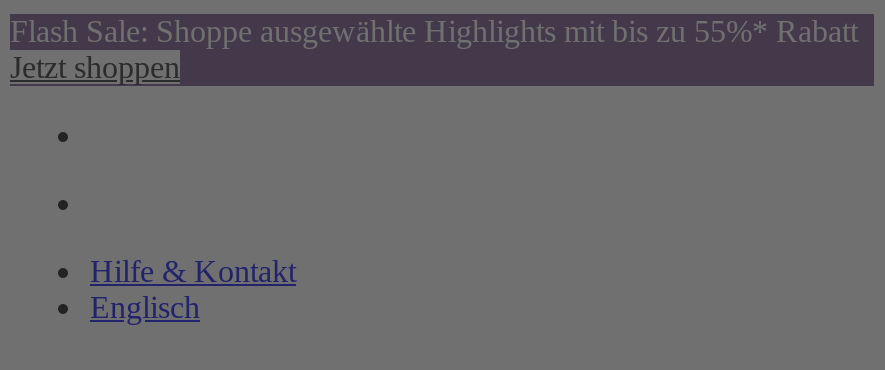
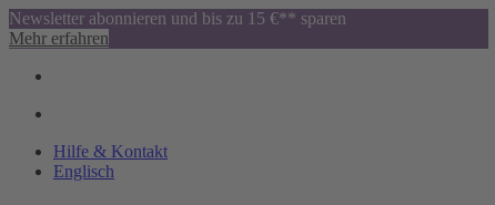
- Flash Sale: Shoppe ausgewählte Highlights mit bis zu 55%* Rabatt
- Jetzt shoppen
+ Newsletter abonnieren und bis zu 15 €** sparen
+ Mehr erfahren
